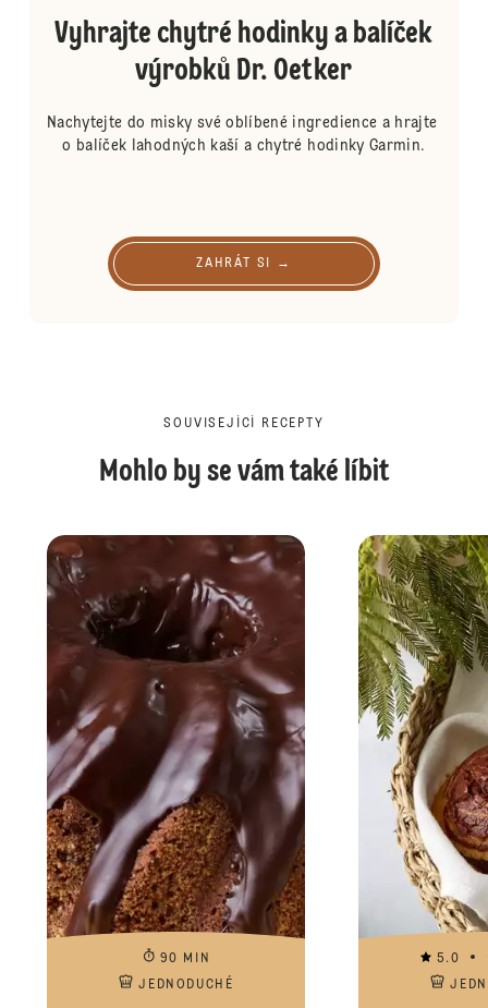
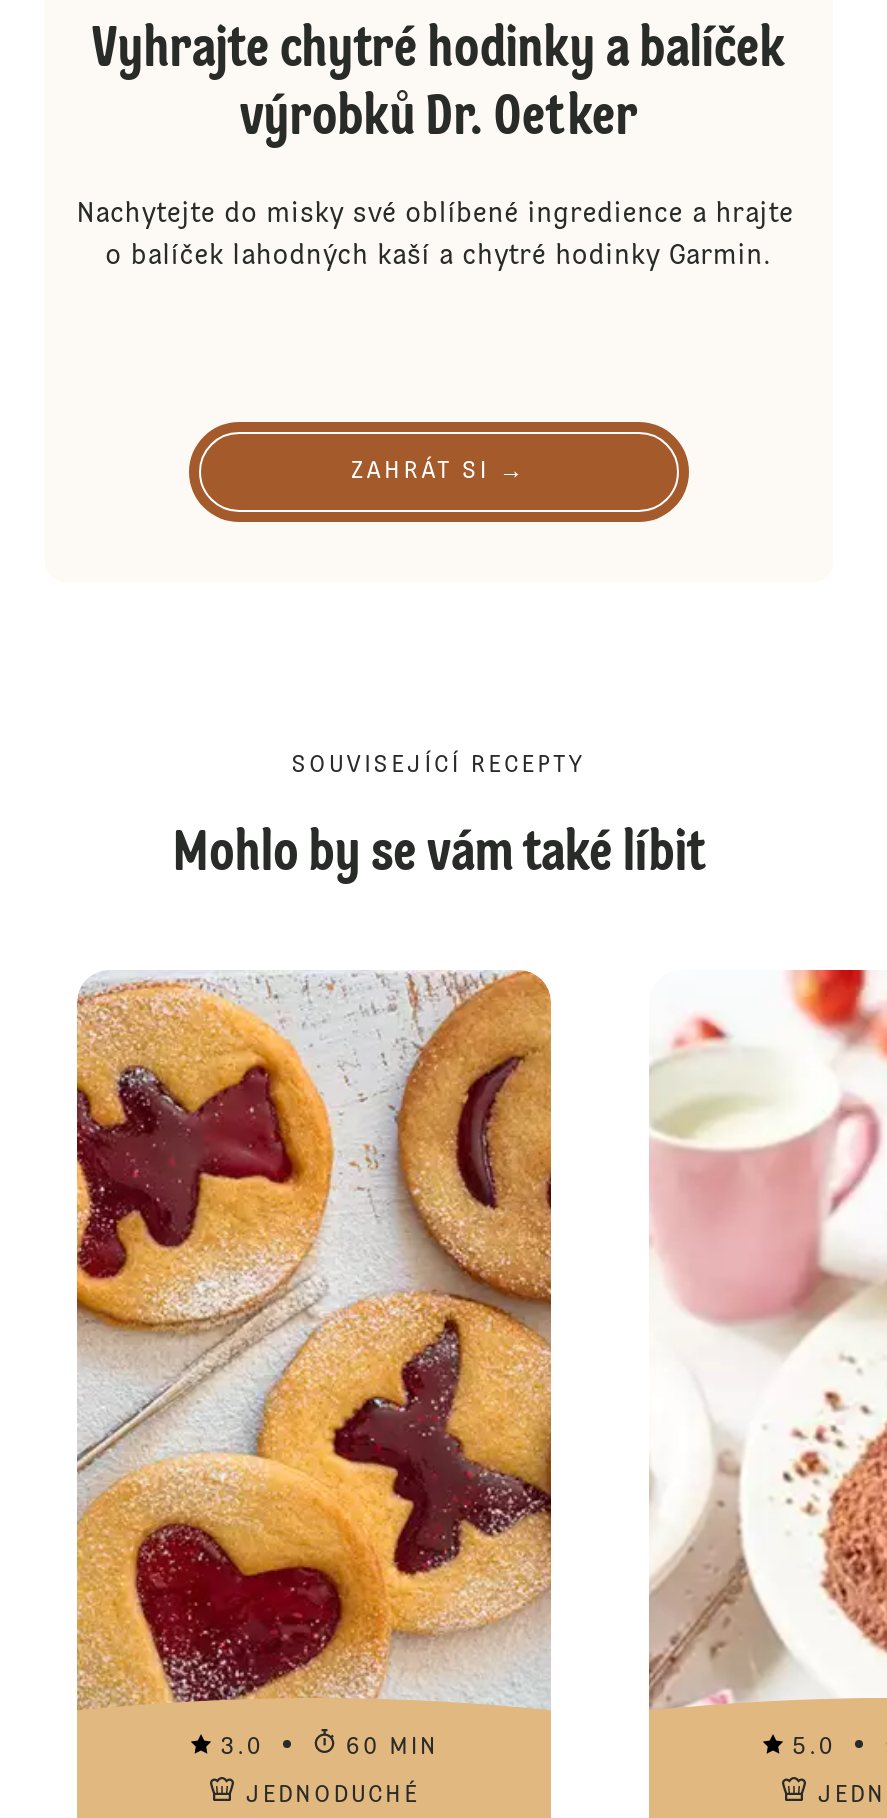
- [image]
- 90 MIN
+ [image]
+ 3.0
+ 60 MIN

- [image]
+ [image]
